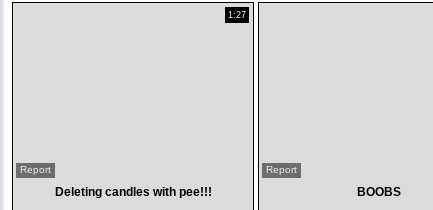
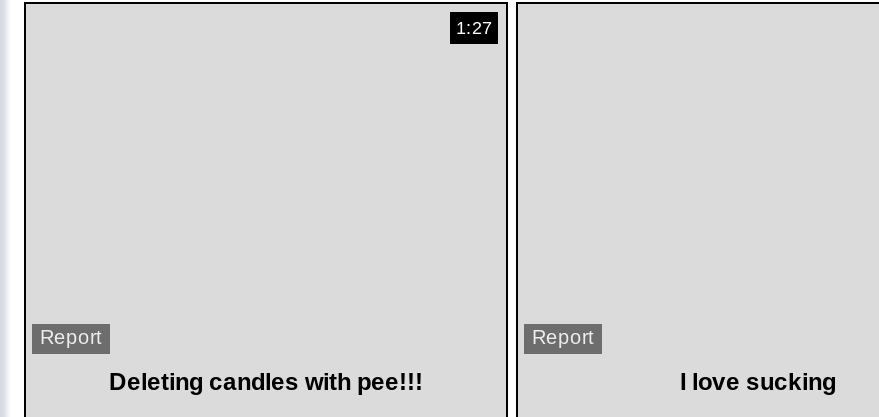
- BOOBS
+ I love sucking
